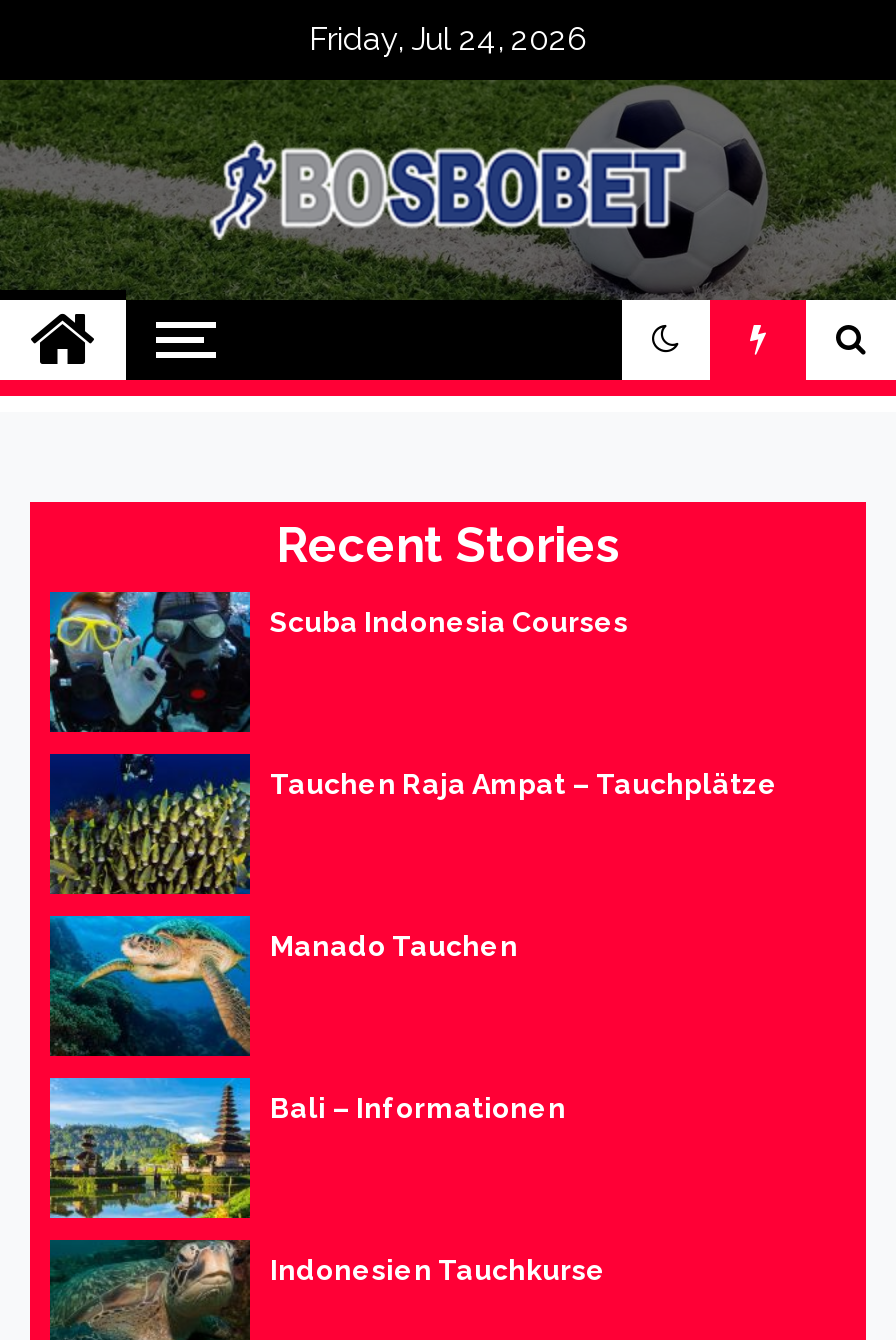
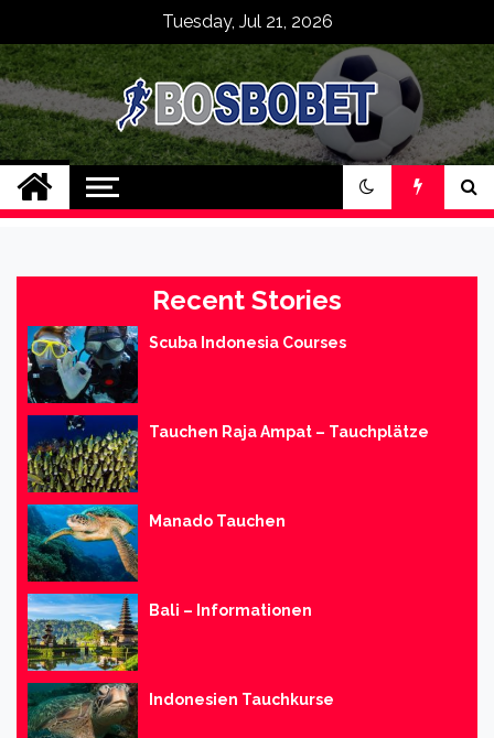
- Friday, Jul 24, 2026
+ Tuesday, Jul 21, 2026
